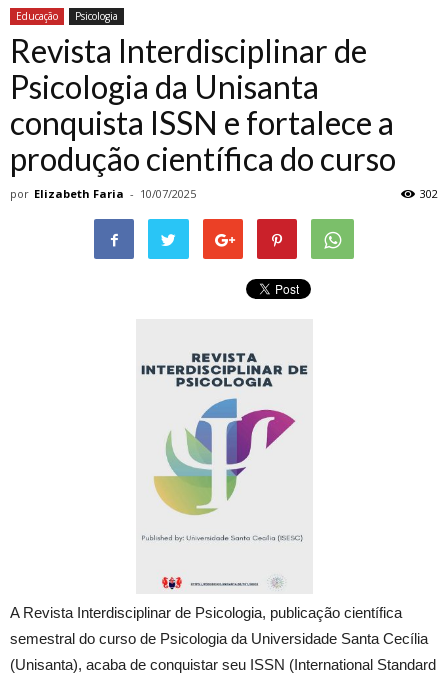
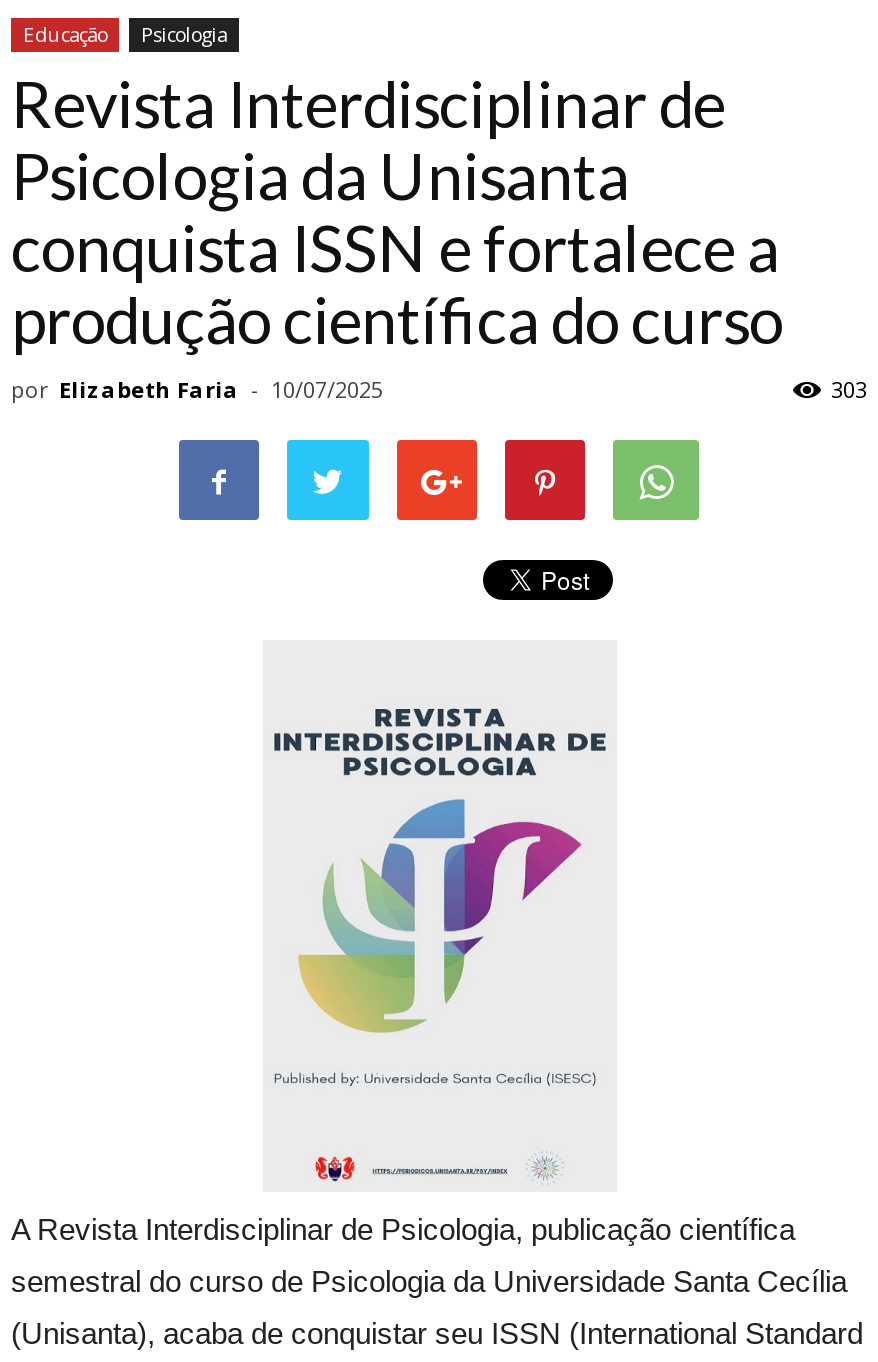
- 302
+ 303
